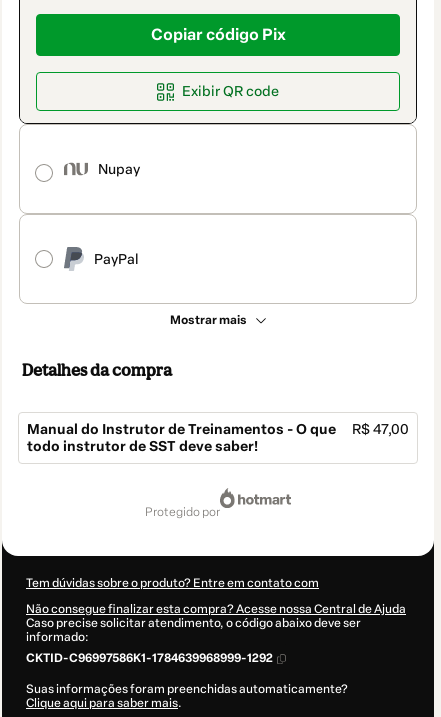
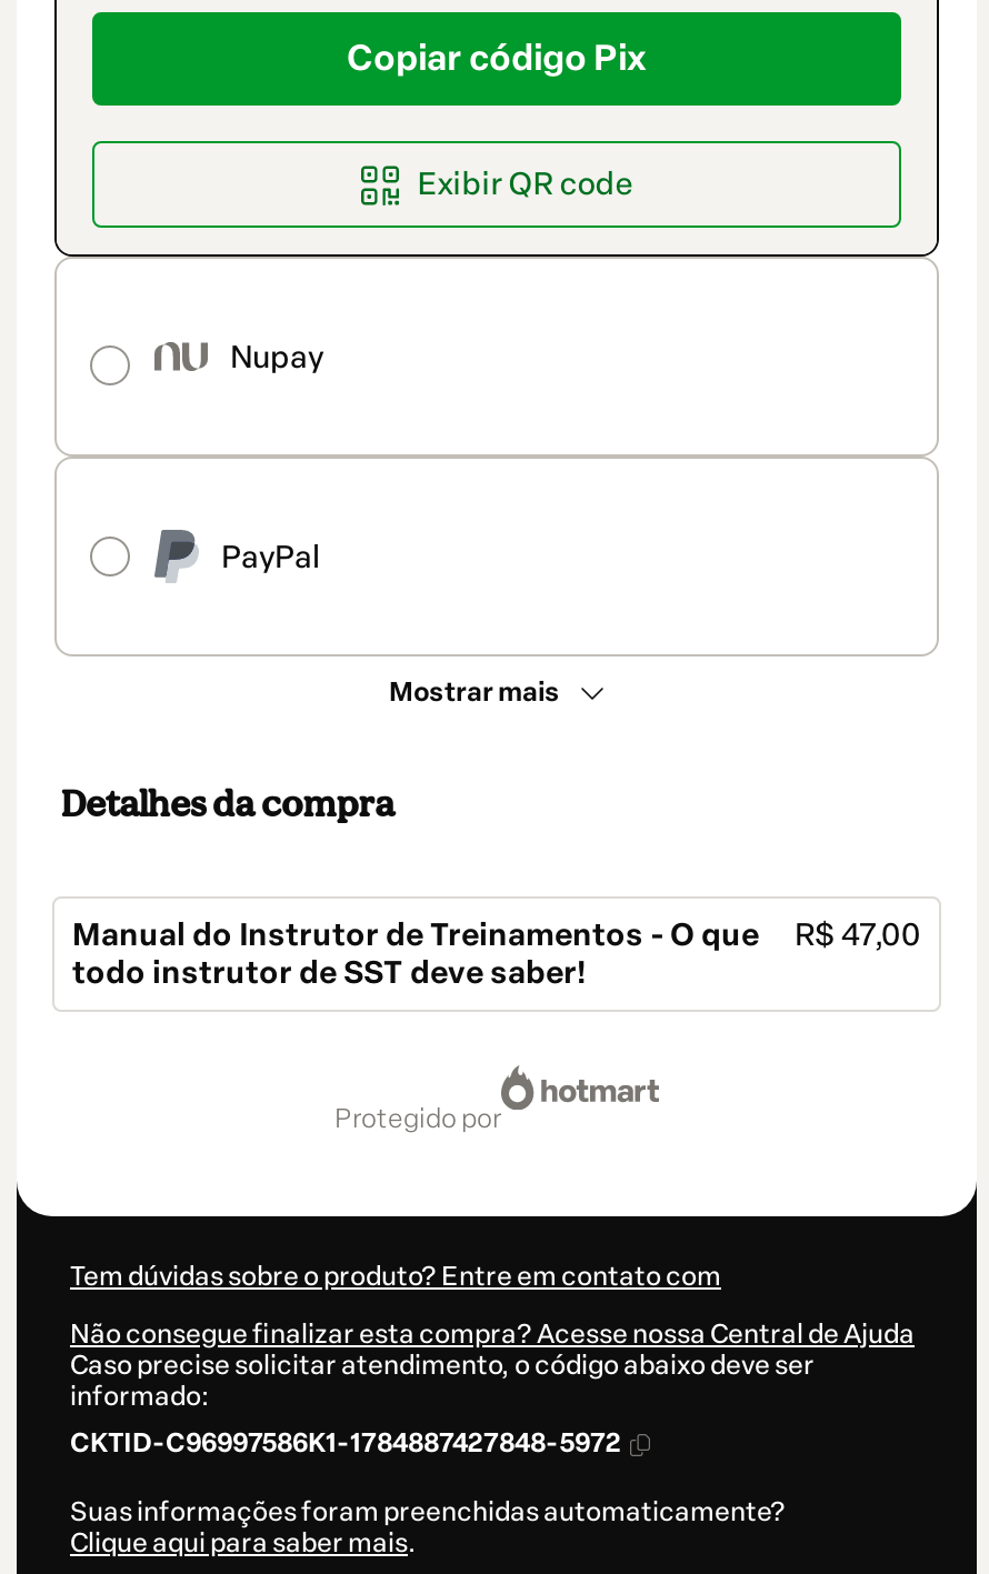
- CKTID-C96997586K1-1784639968999-1292
+ CKTID-C96997586K1-1784887427848-5972
